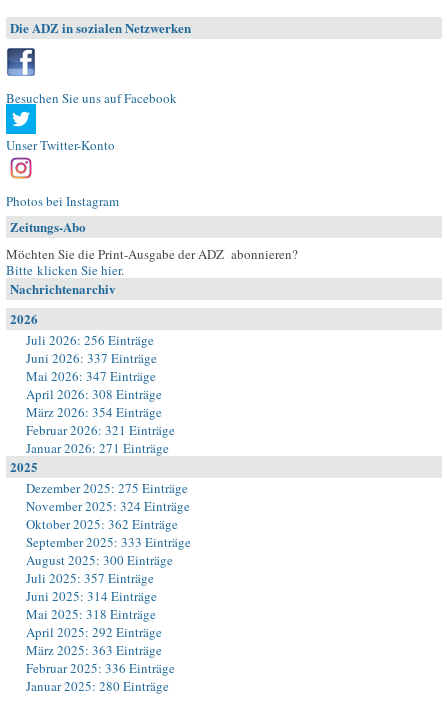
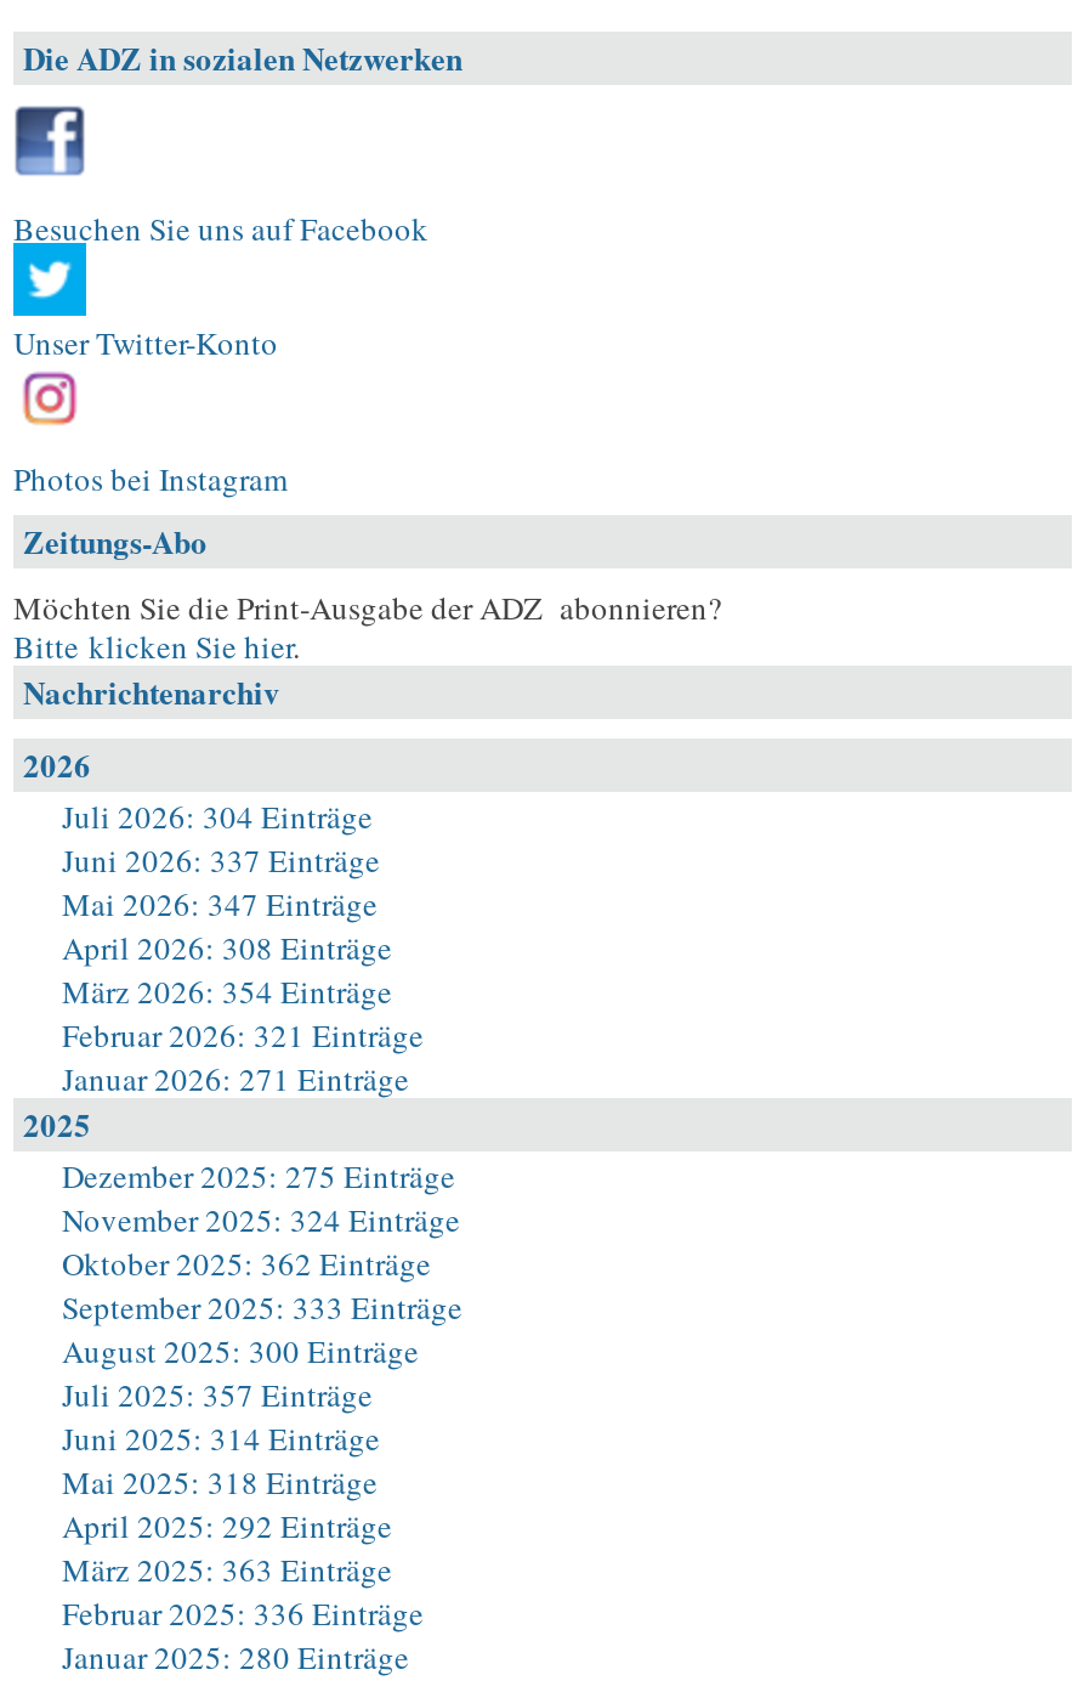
- Juli 2026: 256 Einträge
+ Juli 2026: 304 Einträge
